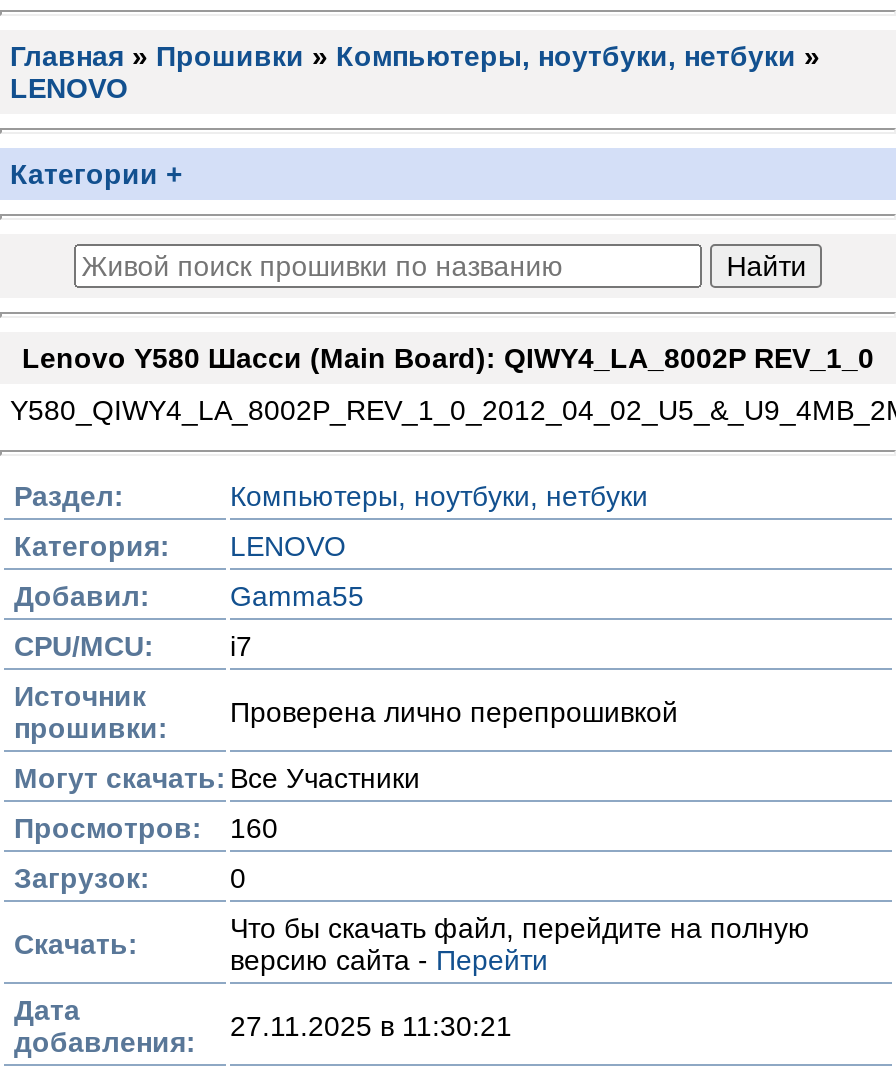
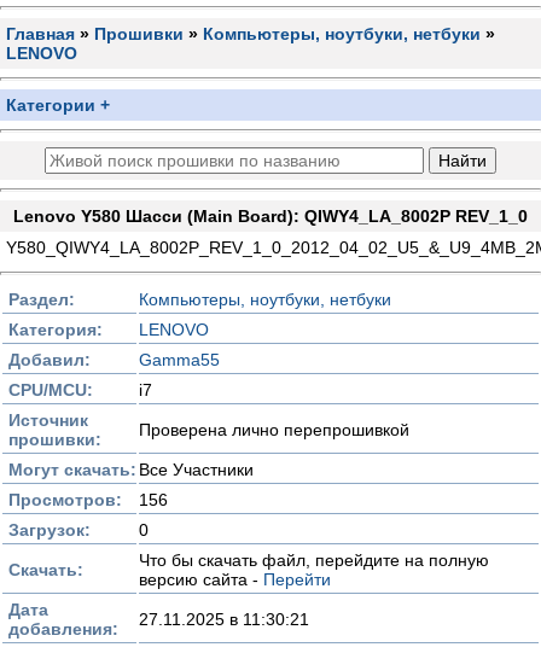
- Просмотров: 160
+ Просмотров: 156
